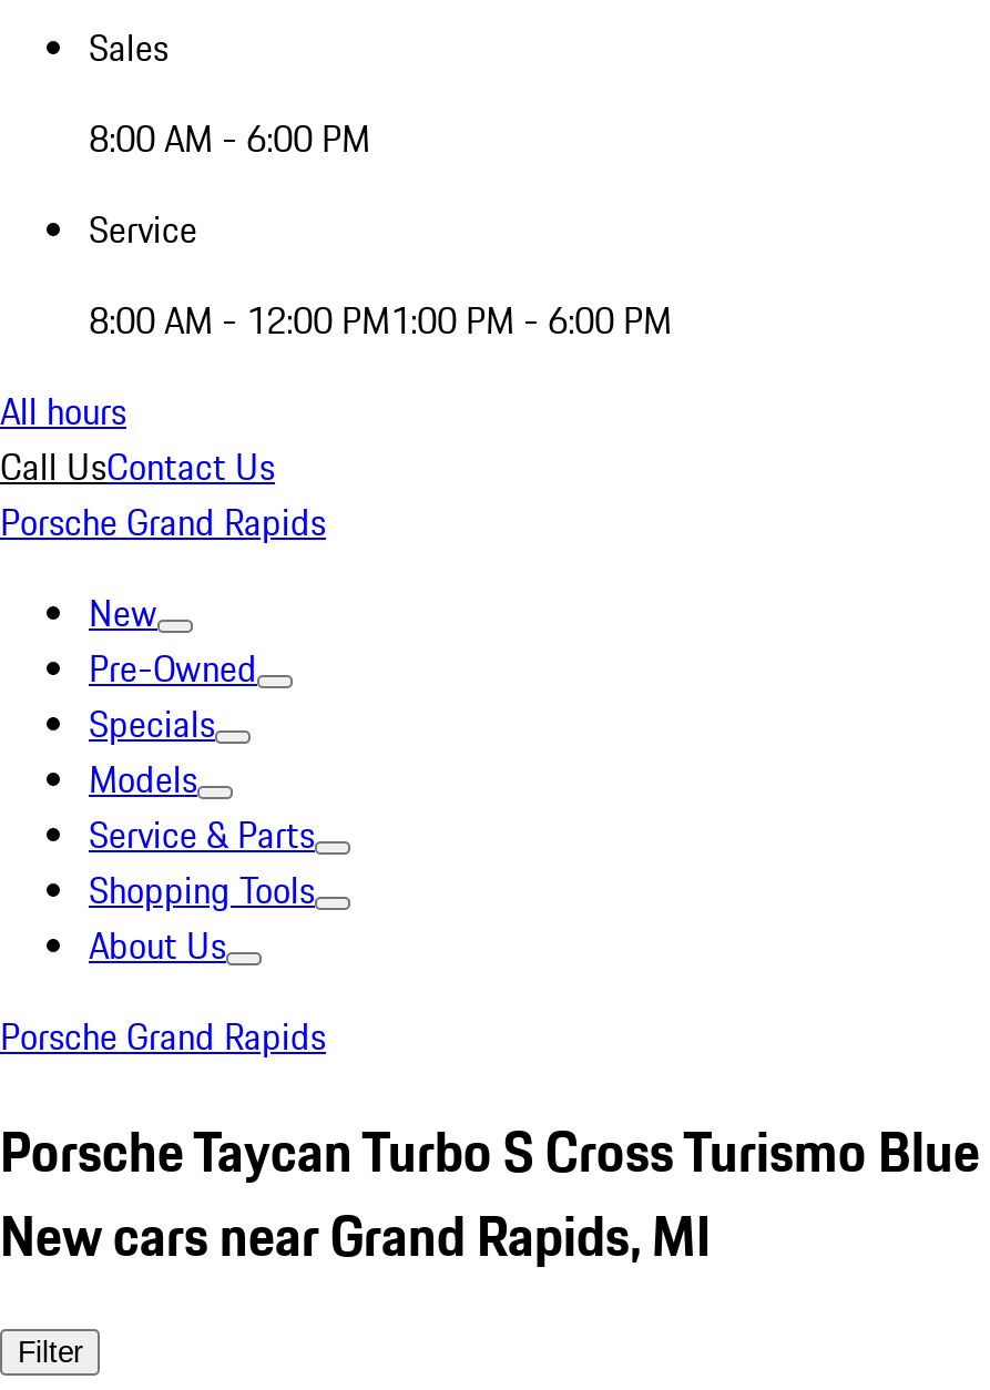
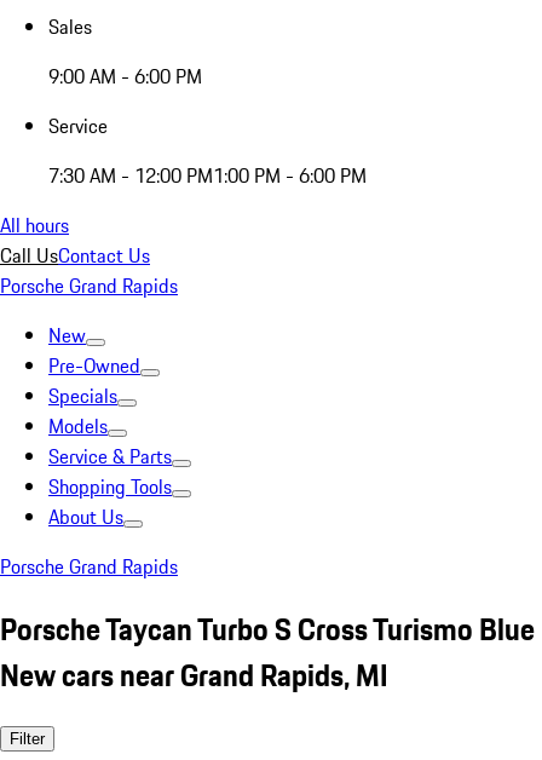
- 8:00 AM - 6:00 PM
+ 9:00 AM - 6:00 PM

- 8:00 AM - 12:00 PM1:00 PM - 6:00 PM
+ 7:30 AM - 12:00 PM1:00 PM - 6:00 PM
